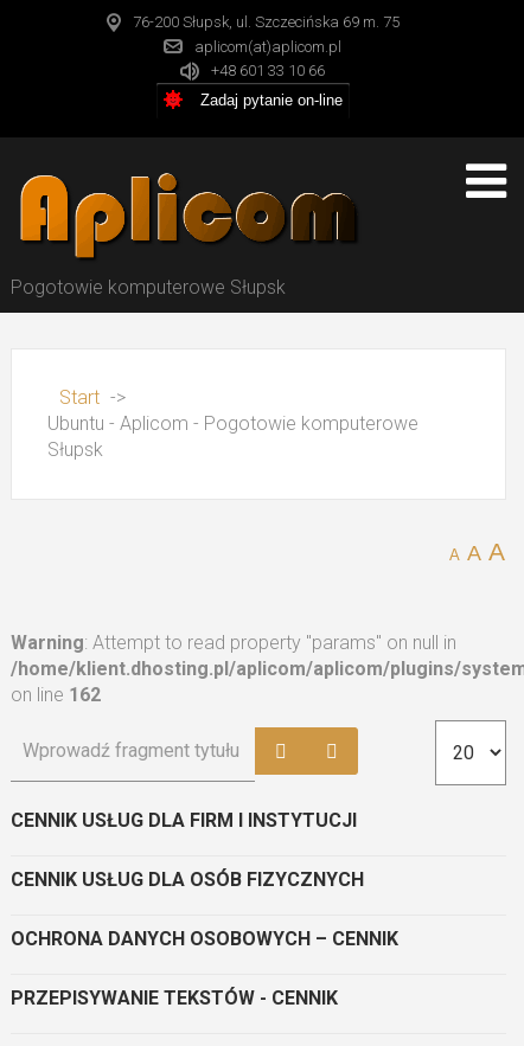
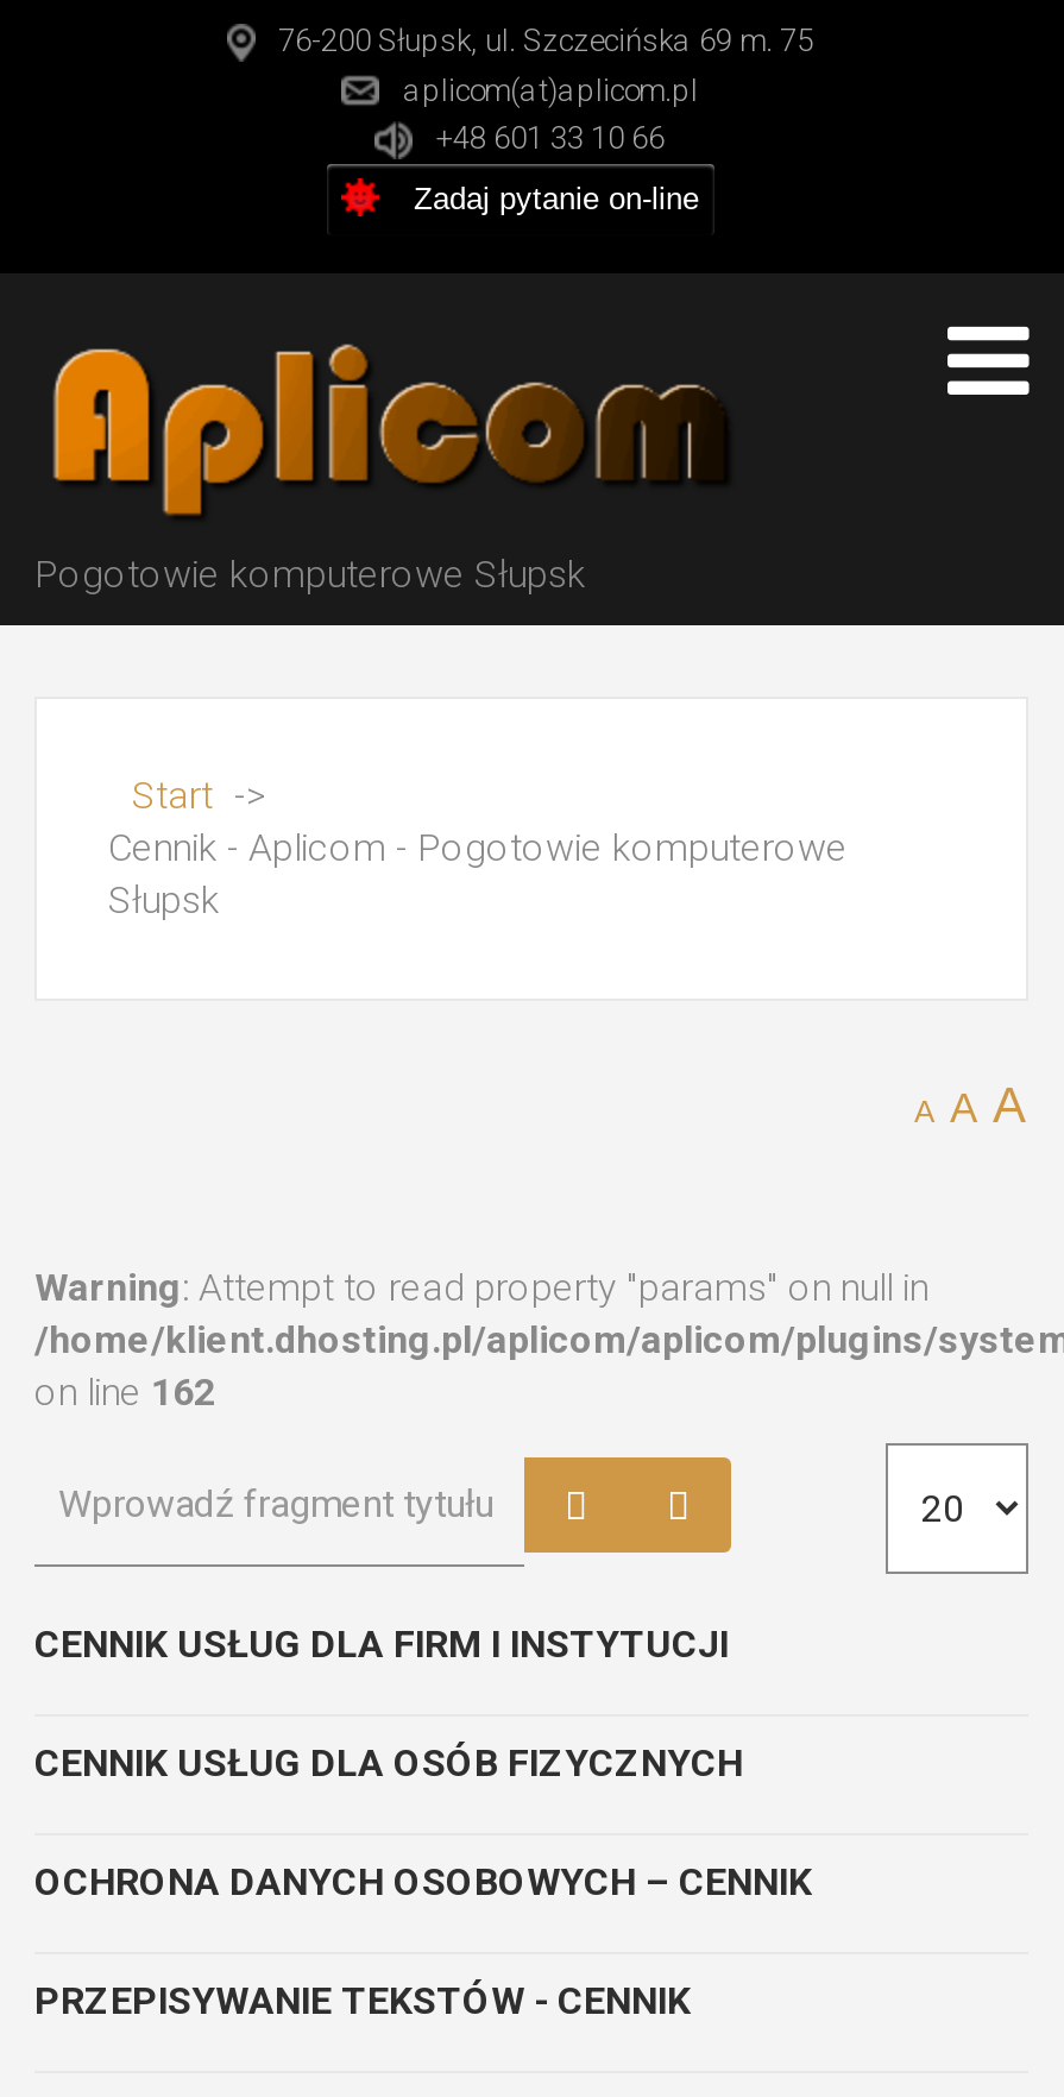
- Ubuntu - Aplicom - Pogotowie komputerowe
+ Cennik - Aplicom - Pogotowie komputerowe
